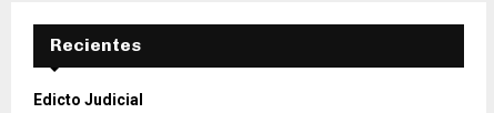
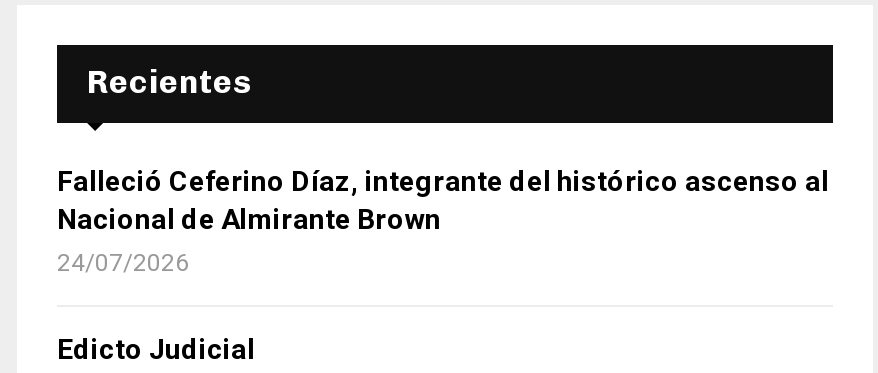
+ Falleció Ceferino Díaz, integrante del histórico ascenso al
+ Nacional de Almirante Brown
+ 24/07/2026
